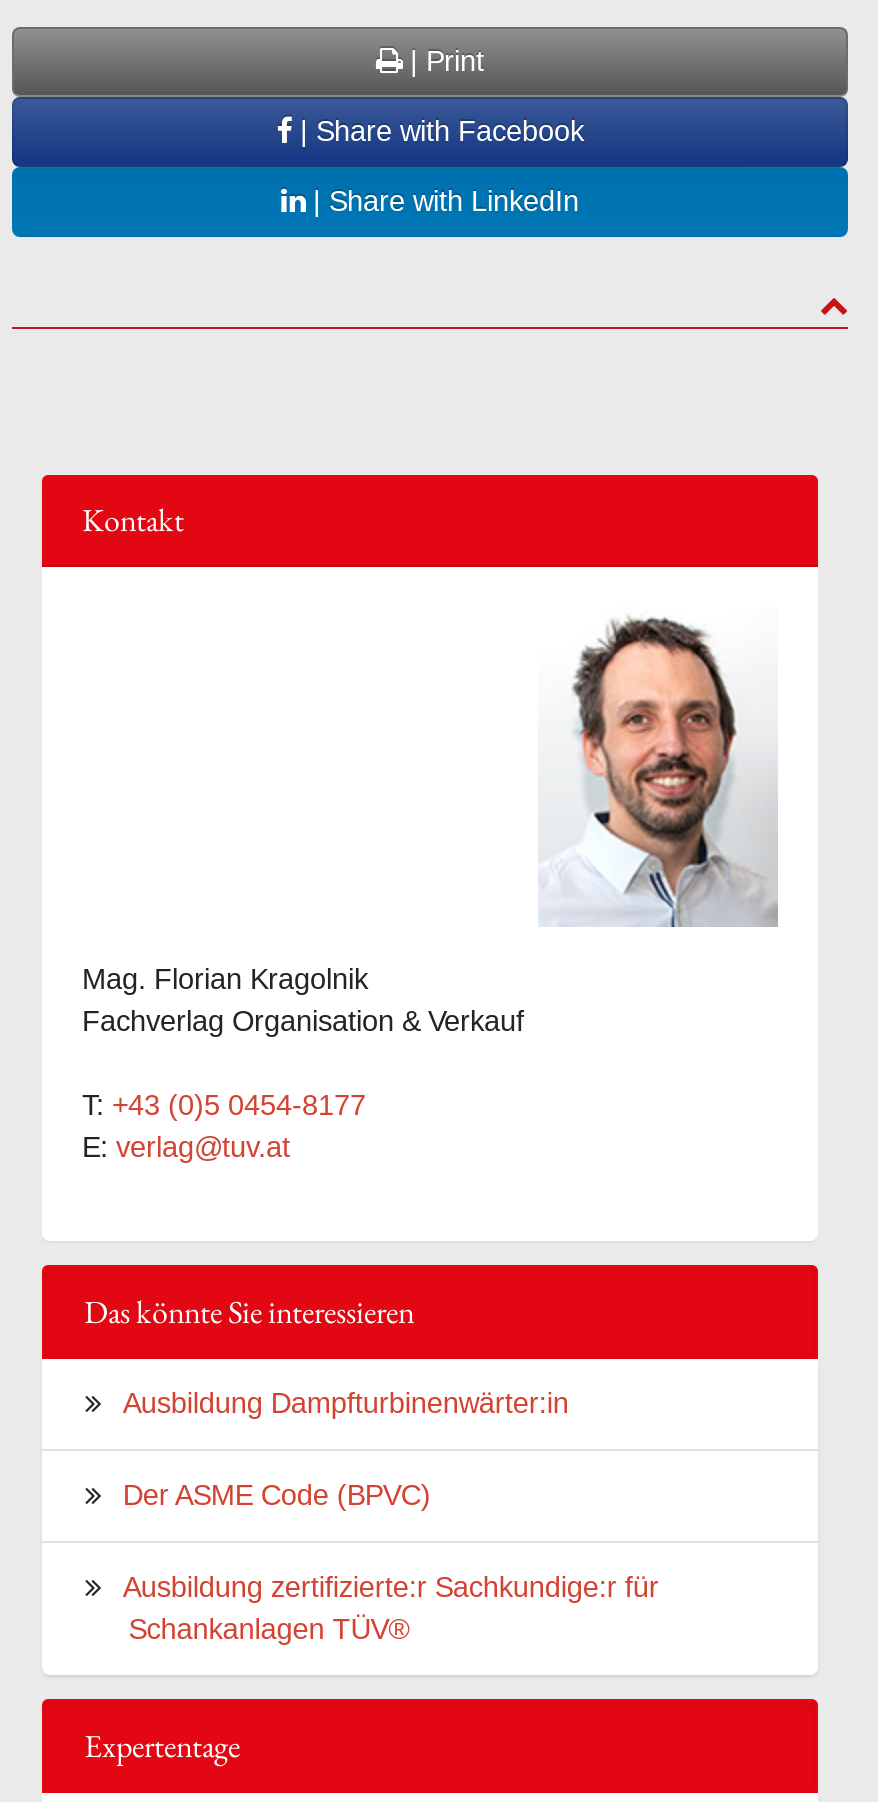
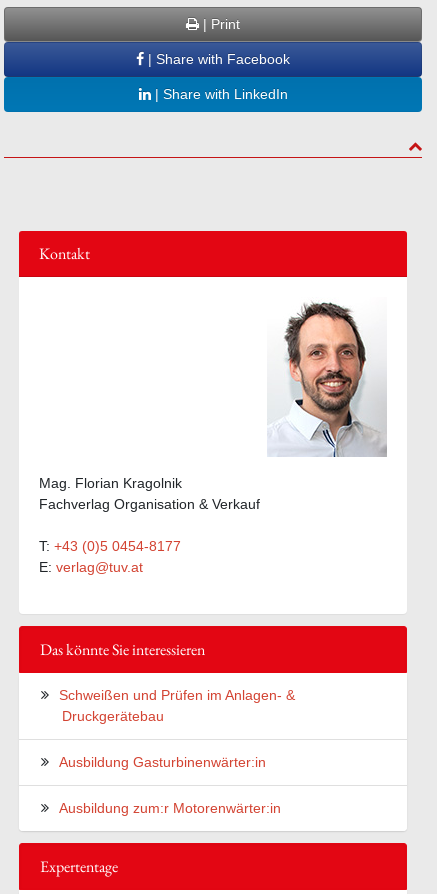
- Ausbildung Dampfturbinenwärter:in
+ Schweißen und Prüfen im Anlagen- &
+ Druckgerätebau

- Der ASME Code (BPVC)
+ Ausbildung Gasturbinenwärter:in

- Ausbildung zertifizierte:r Sachkundige:r für
- Schankanlagen TÜV®
+ Ausbildung zum:r Motorenwärter:in
